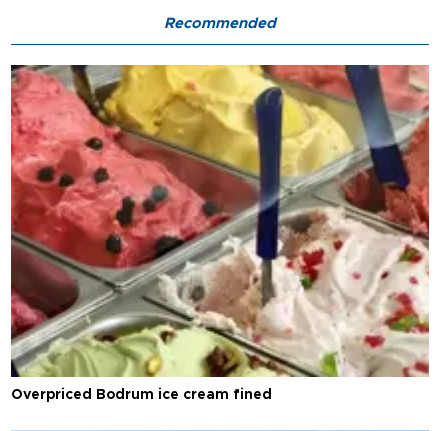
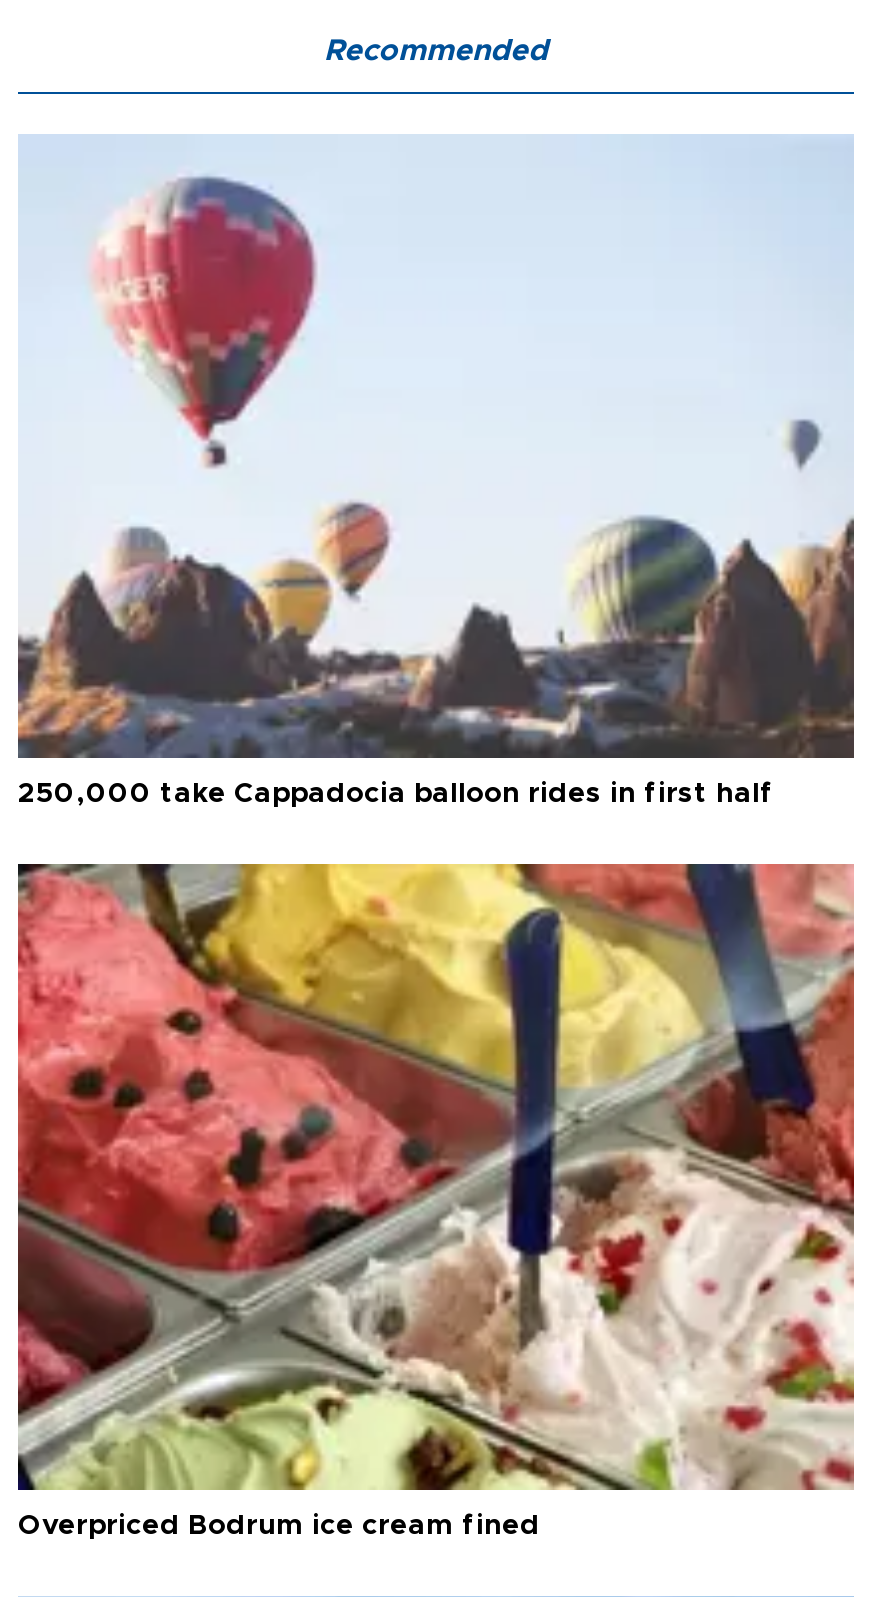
+ [image]
+ 250,000 take Cappadocia balloon rides in first half
